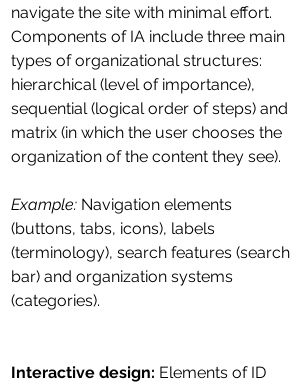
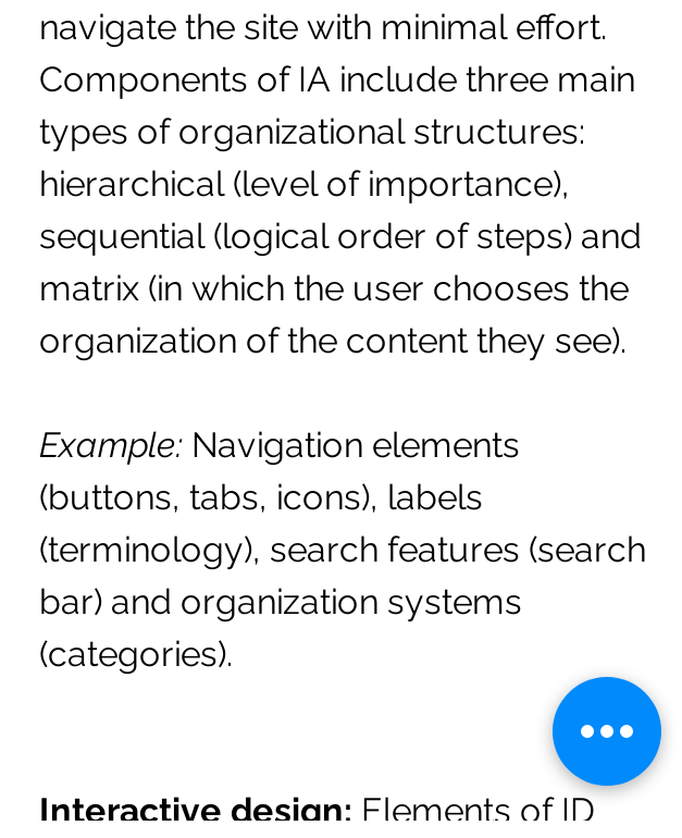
+ [image]
